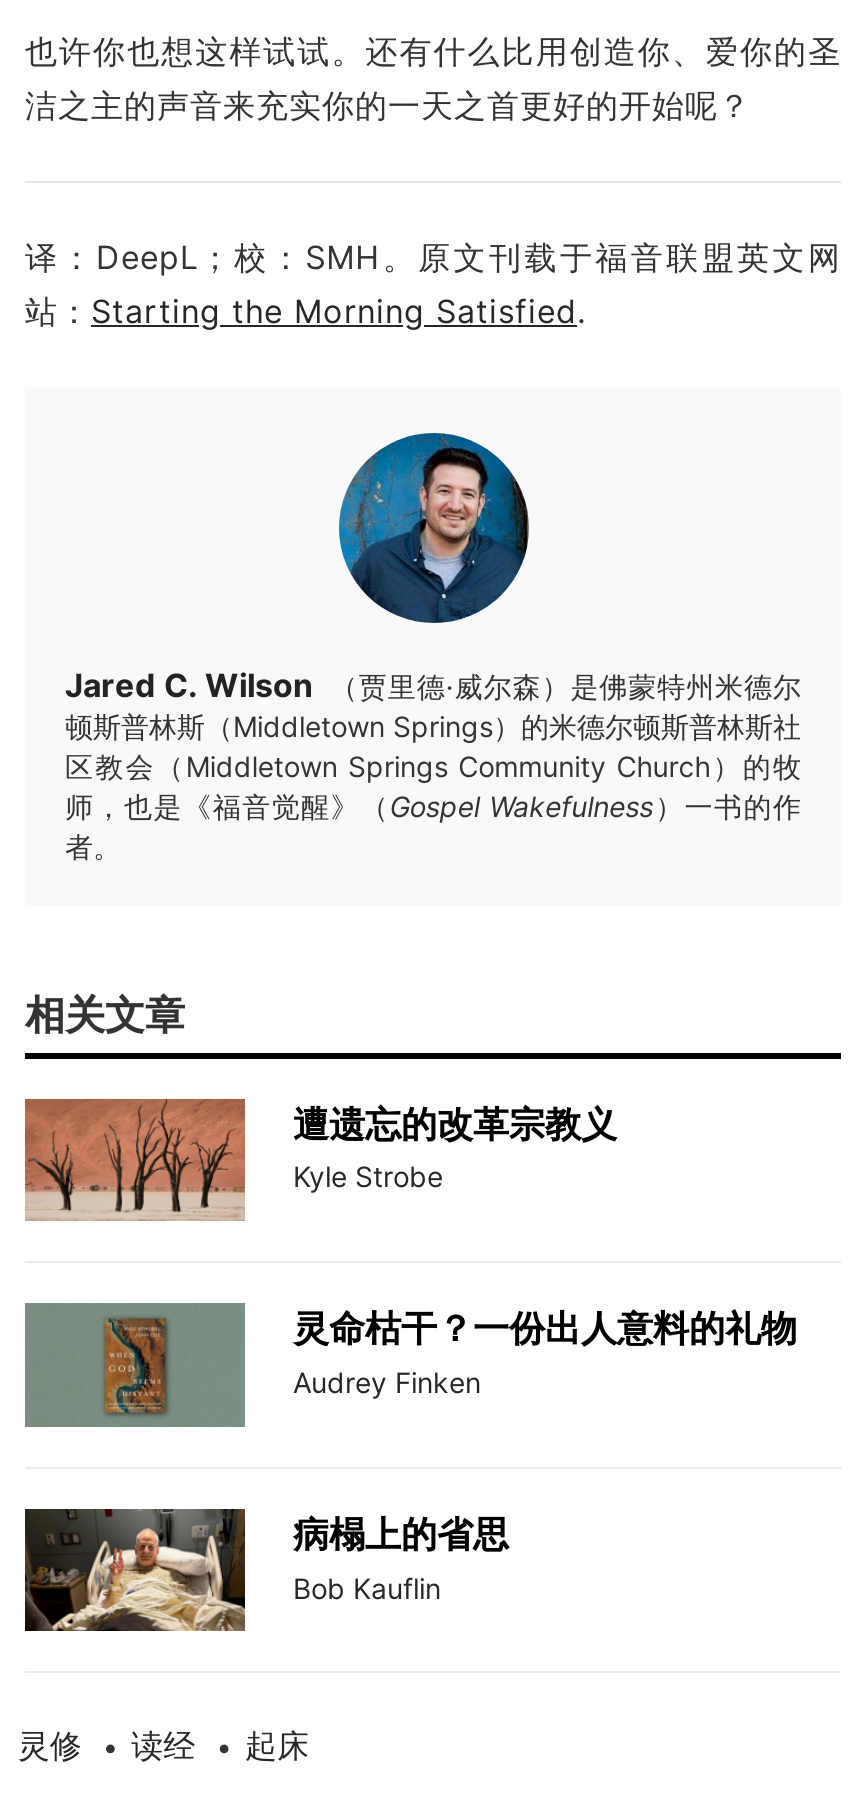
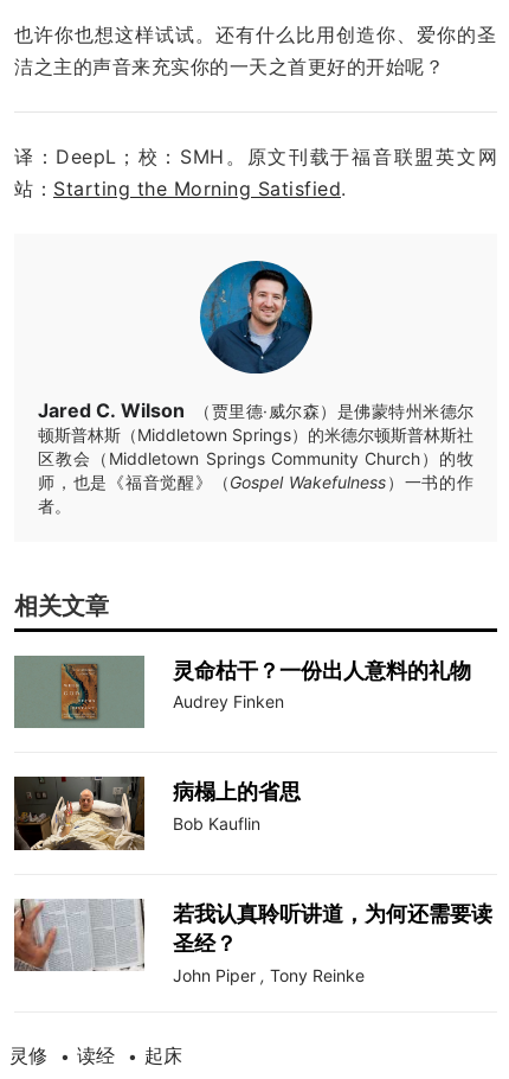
- [image]
- 遭遗忘的改革宗教义
- Kyle Strobe

moved up: [image] | 灵命枯干？一份出人意料的礼物 | Audrey Finken | 病榻上的省思 | Bob Kauflin

+ [image]
+ 若我认真聆听讲道，为何还需要读
+ 圣经？
+ John Piper , Tony Reinke
